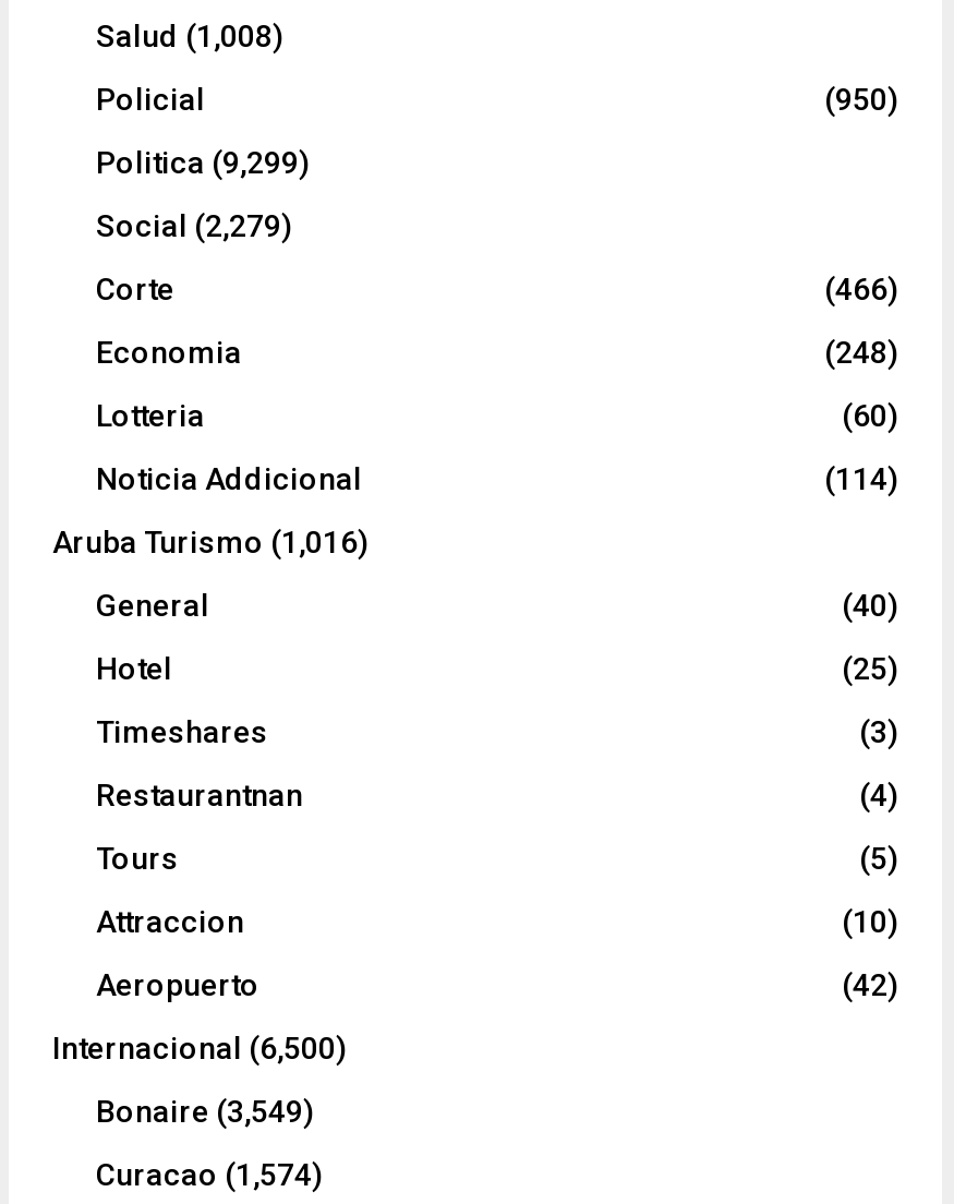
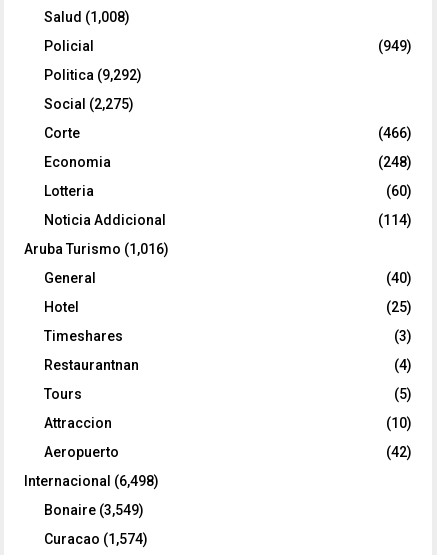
- (950)
+ (949)

- Politica (9,299)
+ Politica (9,292)

- Social (2,279)
+ Social (2,275)

- Internacional (6,500)
+ Internacional (6,498)
